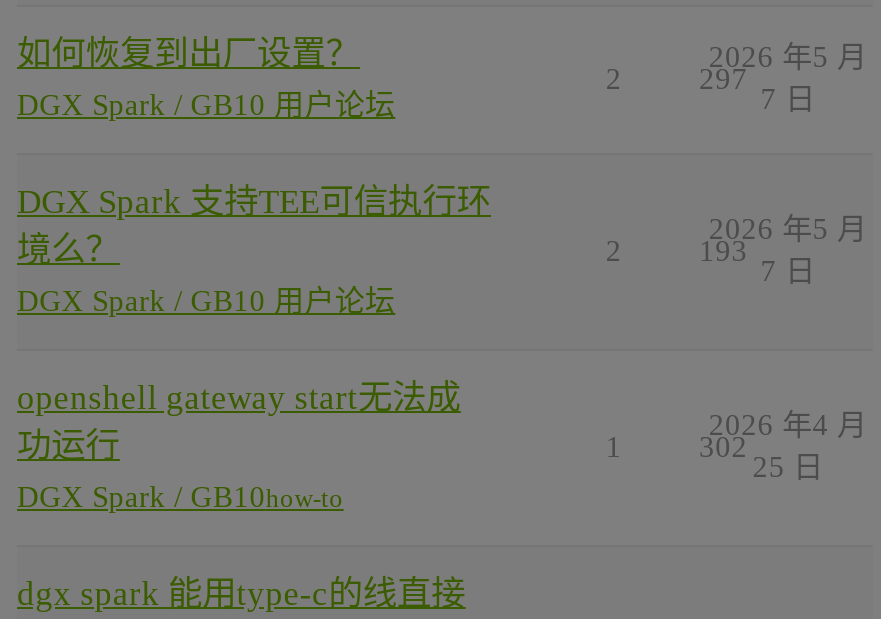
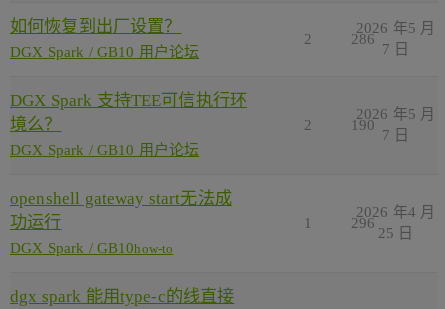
- 297
+ 286

- 193
+ 190

- 302
+ 296
